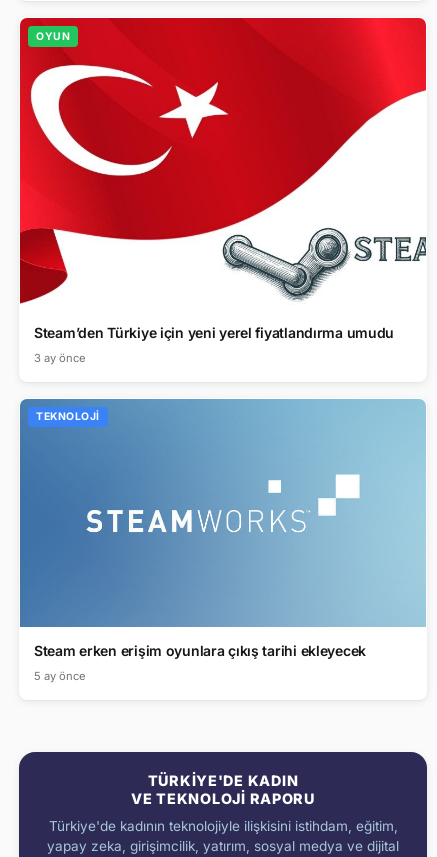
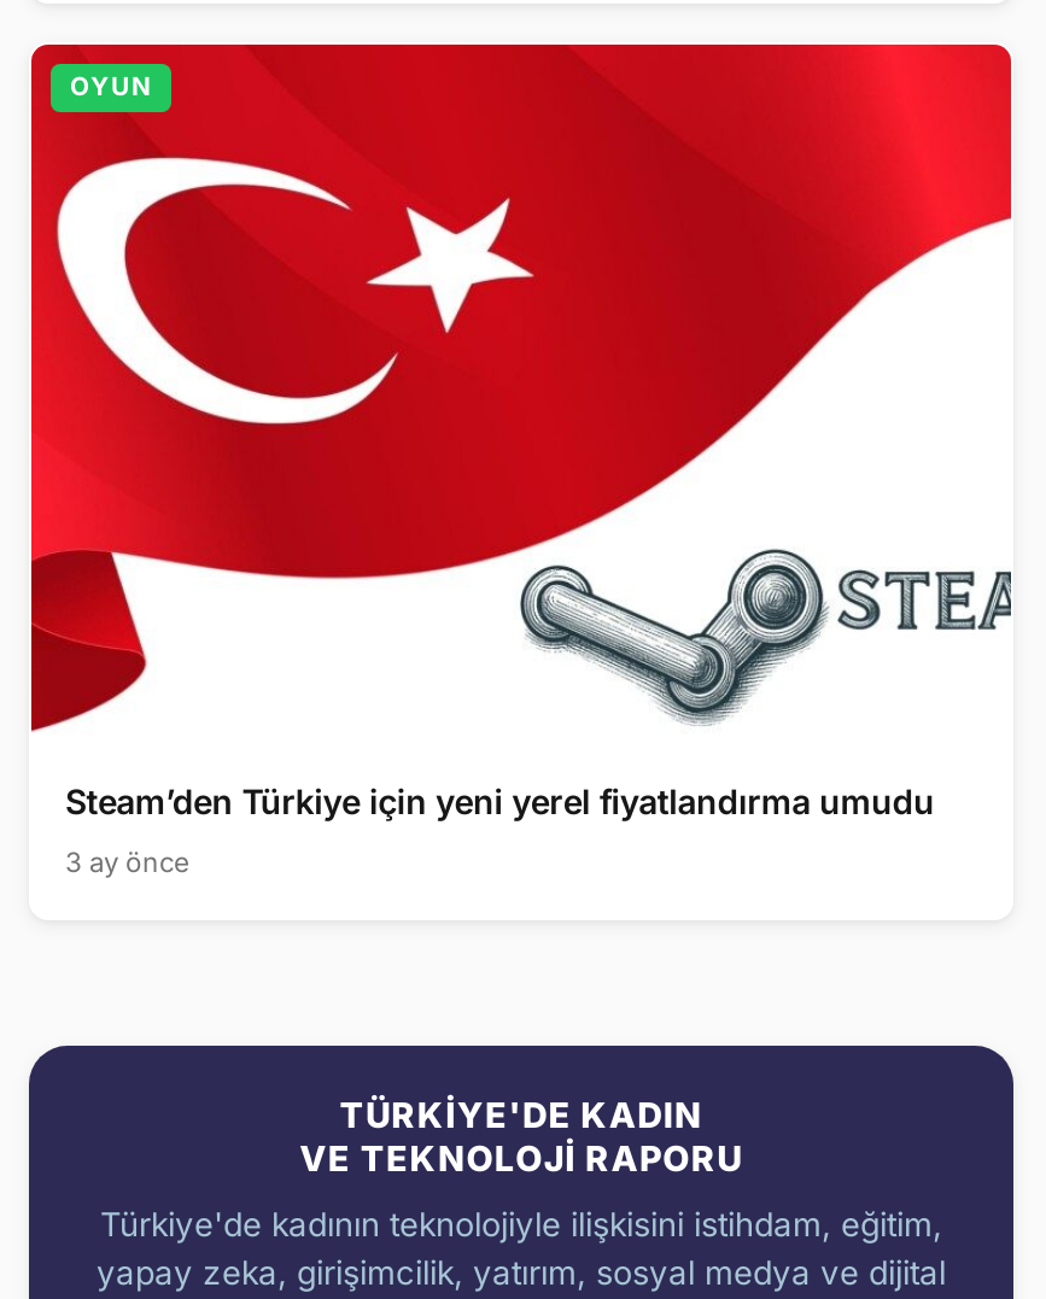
- [image]
- TEKNOLOJI

- Steam erken erişim oyunlara çıkış tarihi ekleyecek
- 5 ay önce
